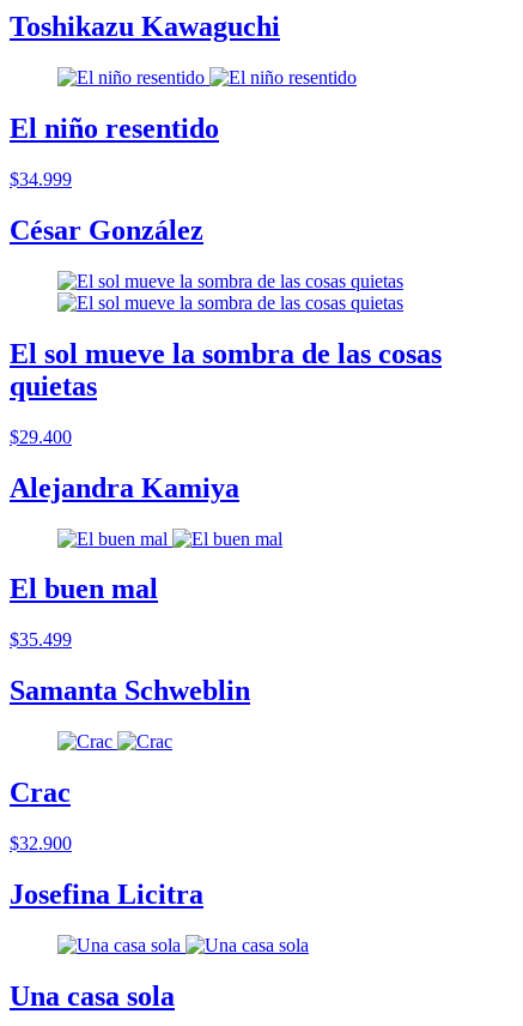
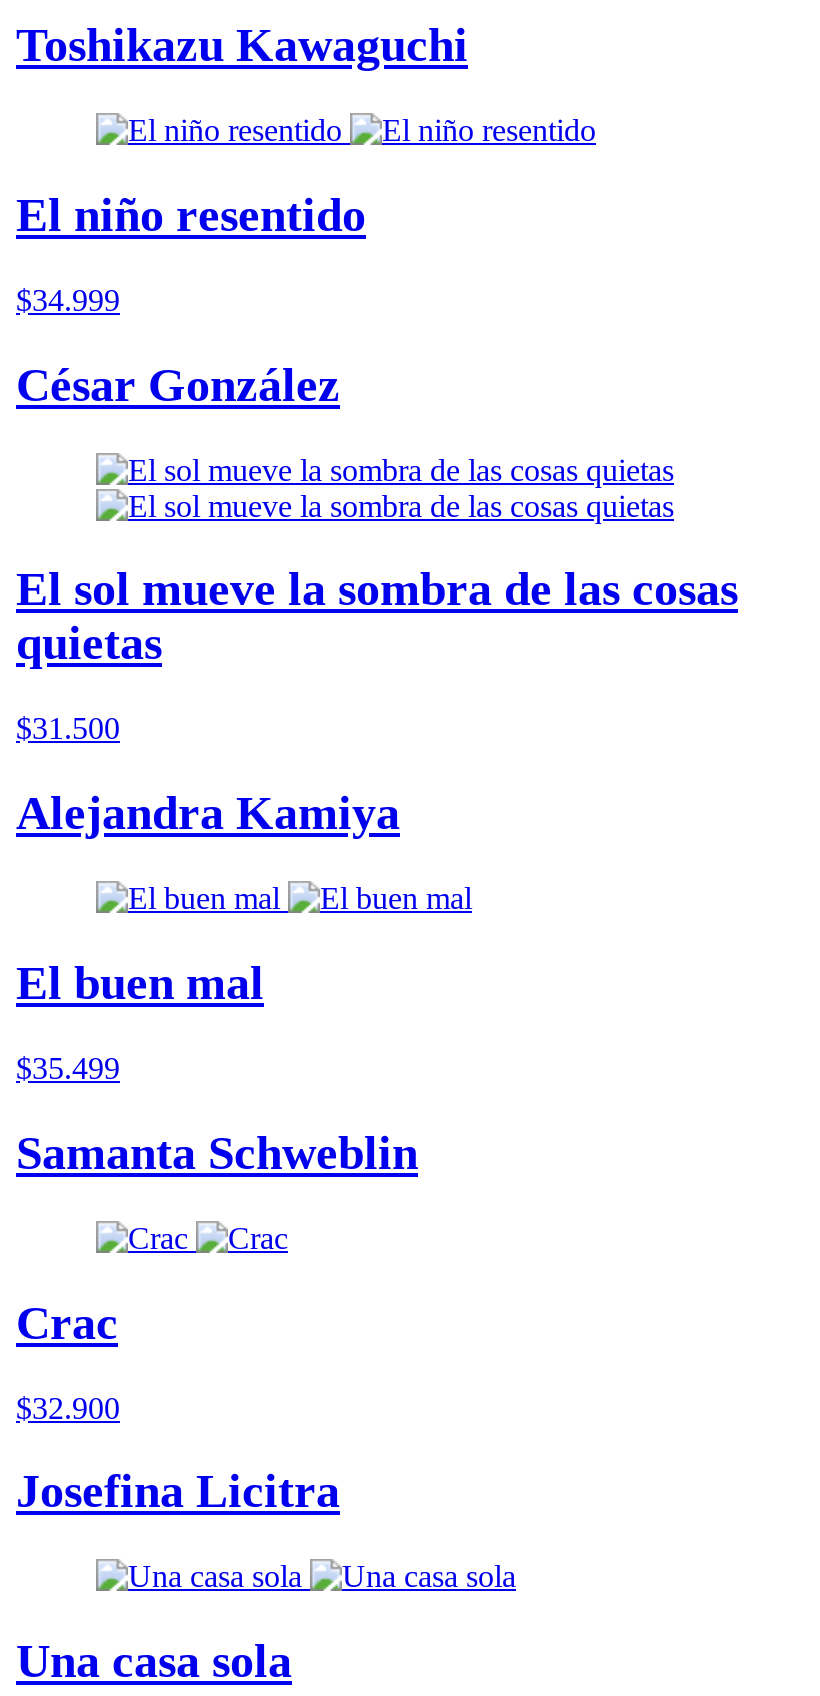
- $29.400
+ $31.500
